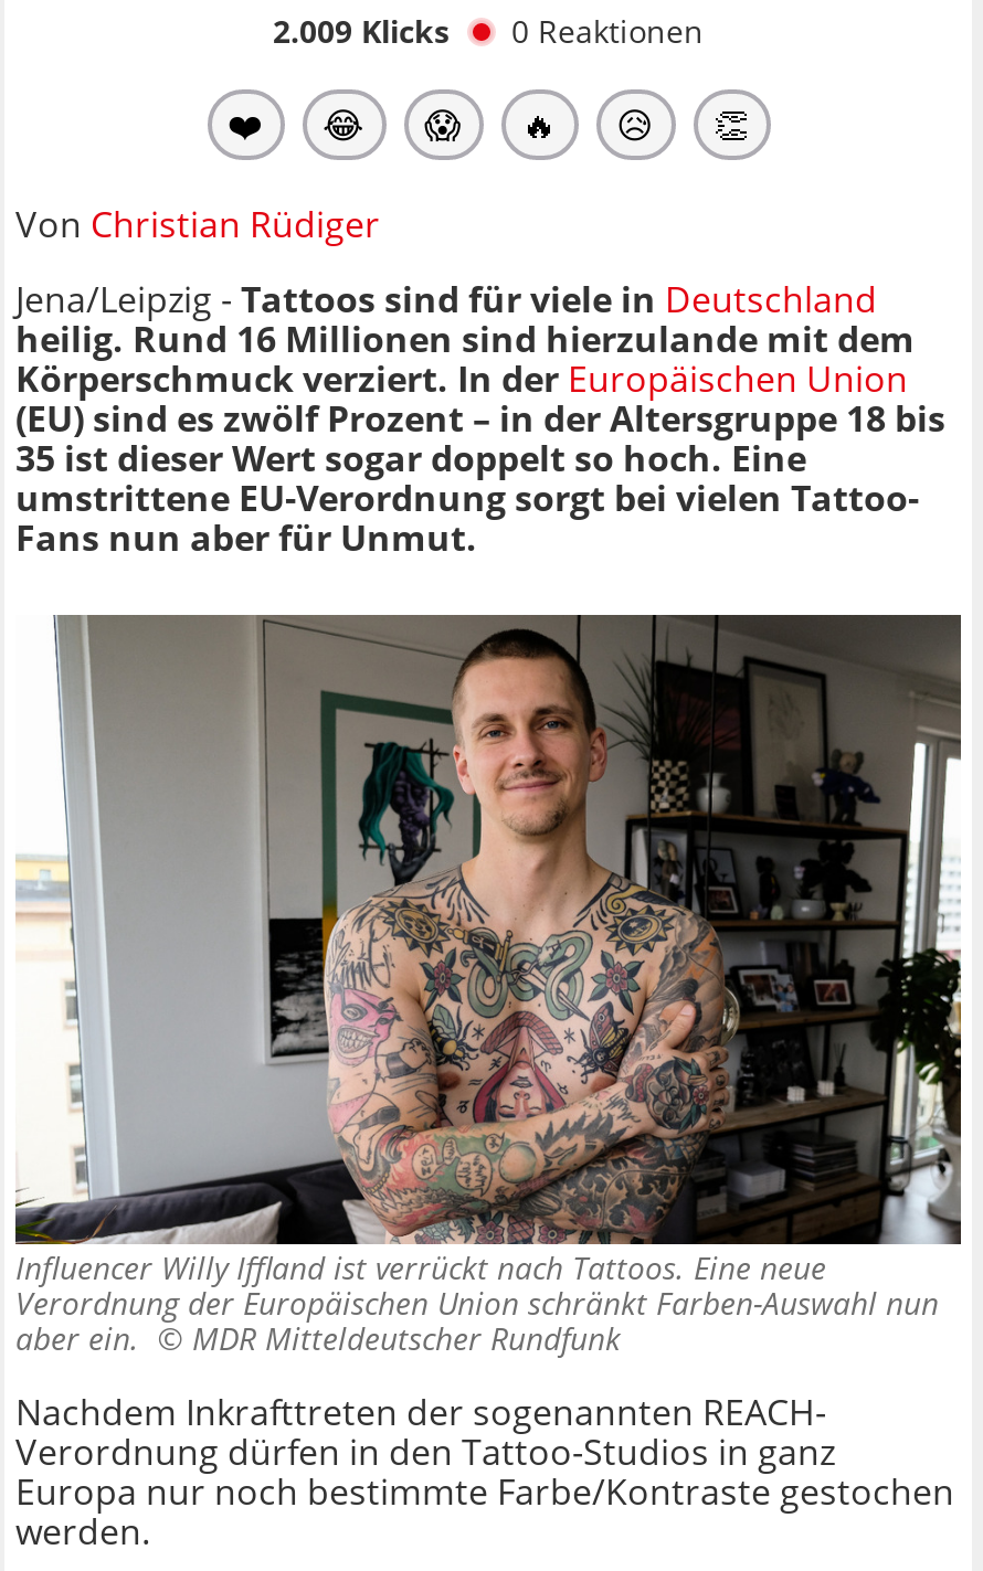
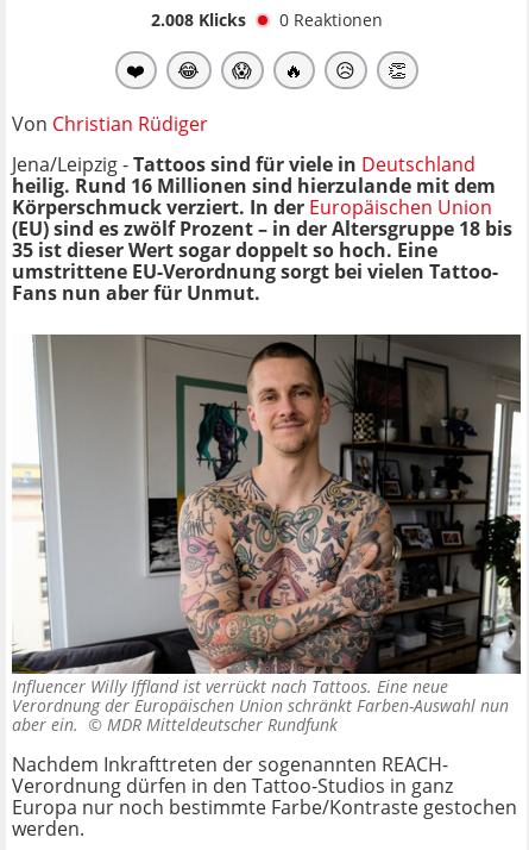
- 2.009 Klicks 0 Reaktionen
+ 2.008 Klicks 0 Reaktionen
